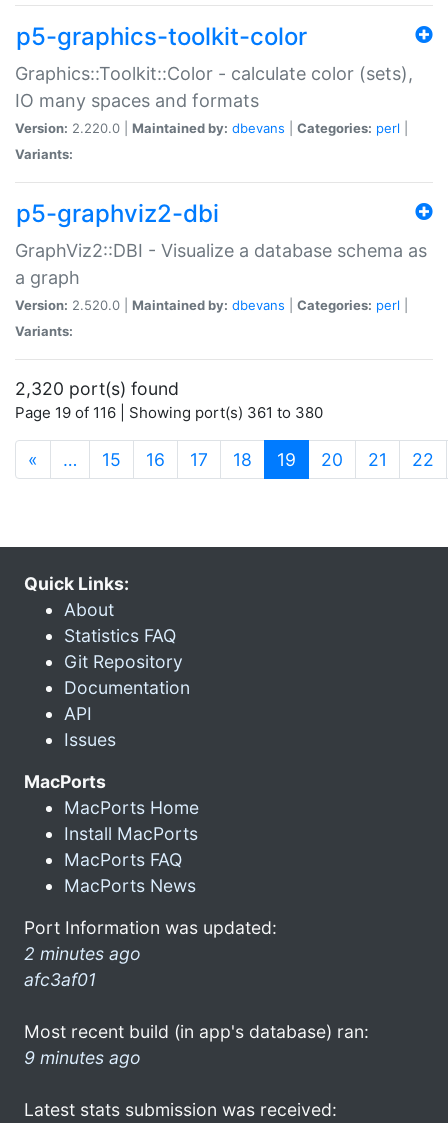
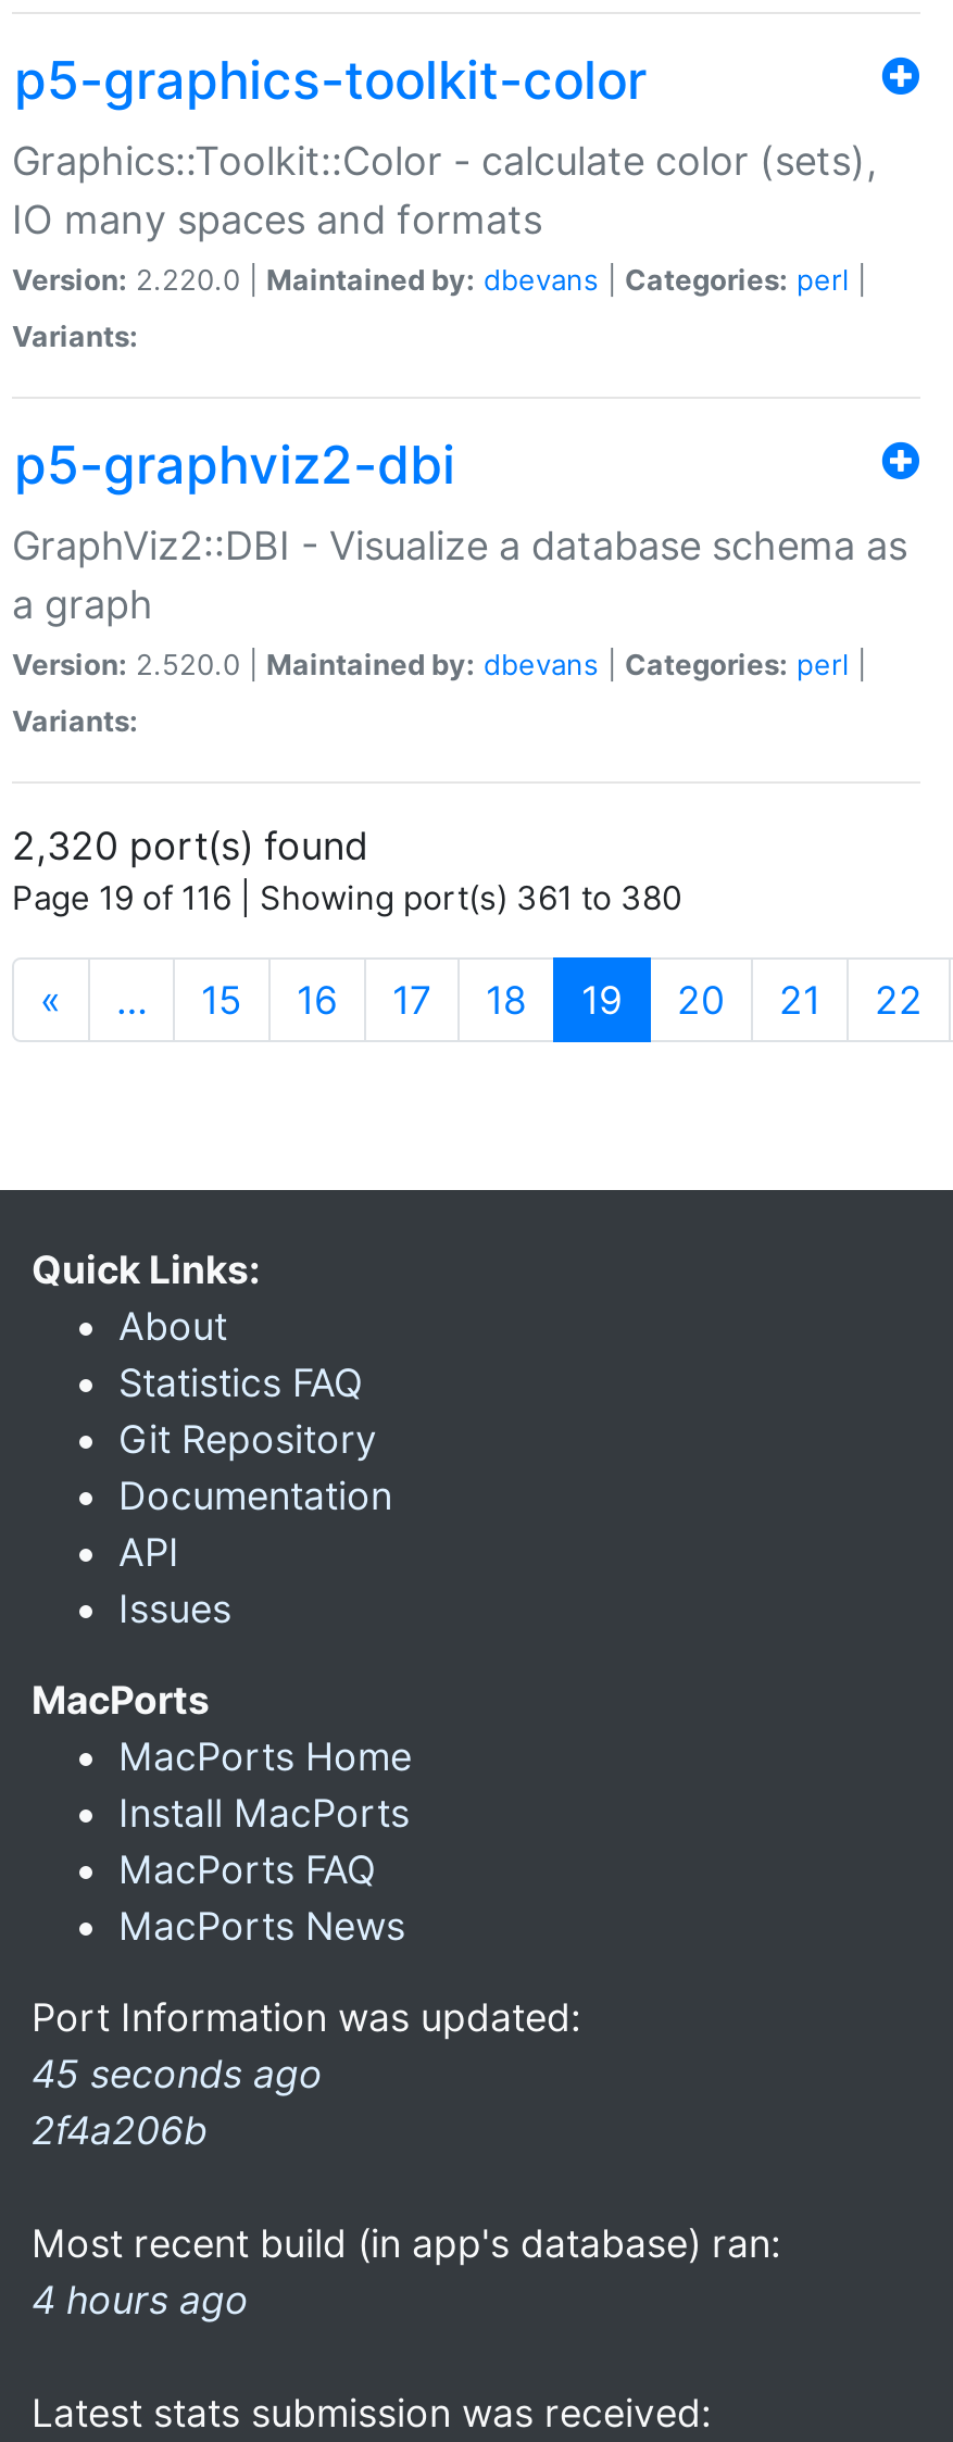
- 2 minutes ago
- afc3af01
+ 45 seconds ago
+ 2f4a206b

- 9 minutes ago
+ 4 hours ago
